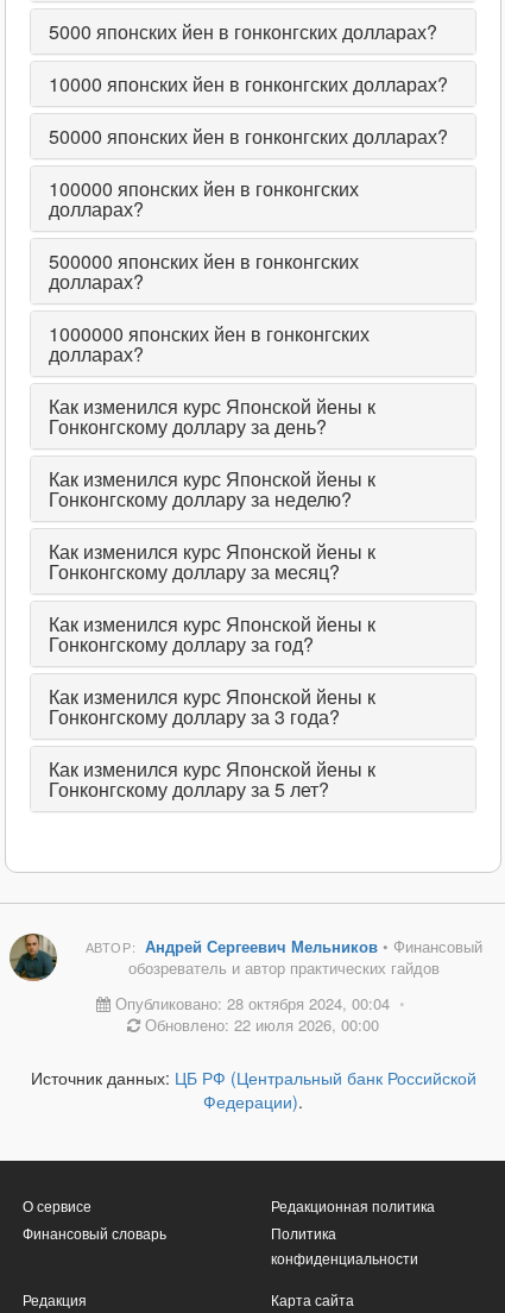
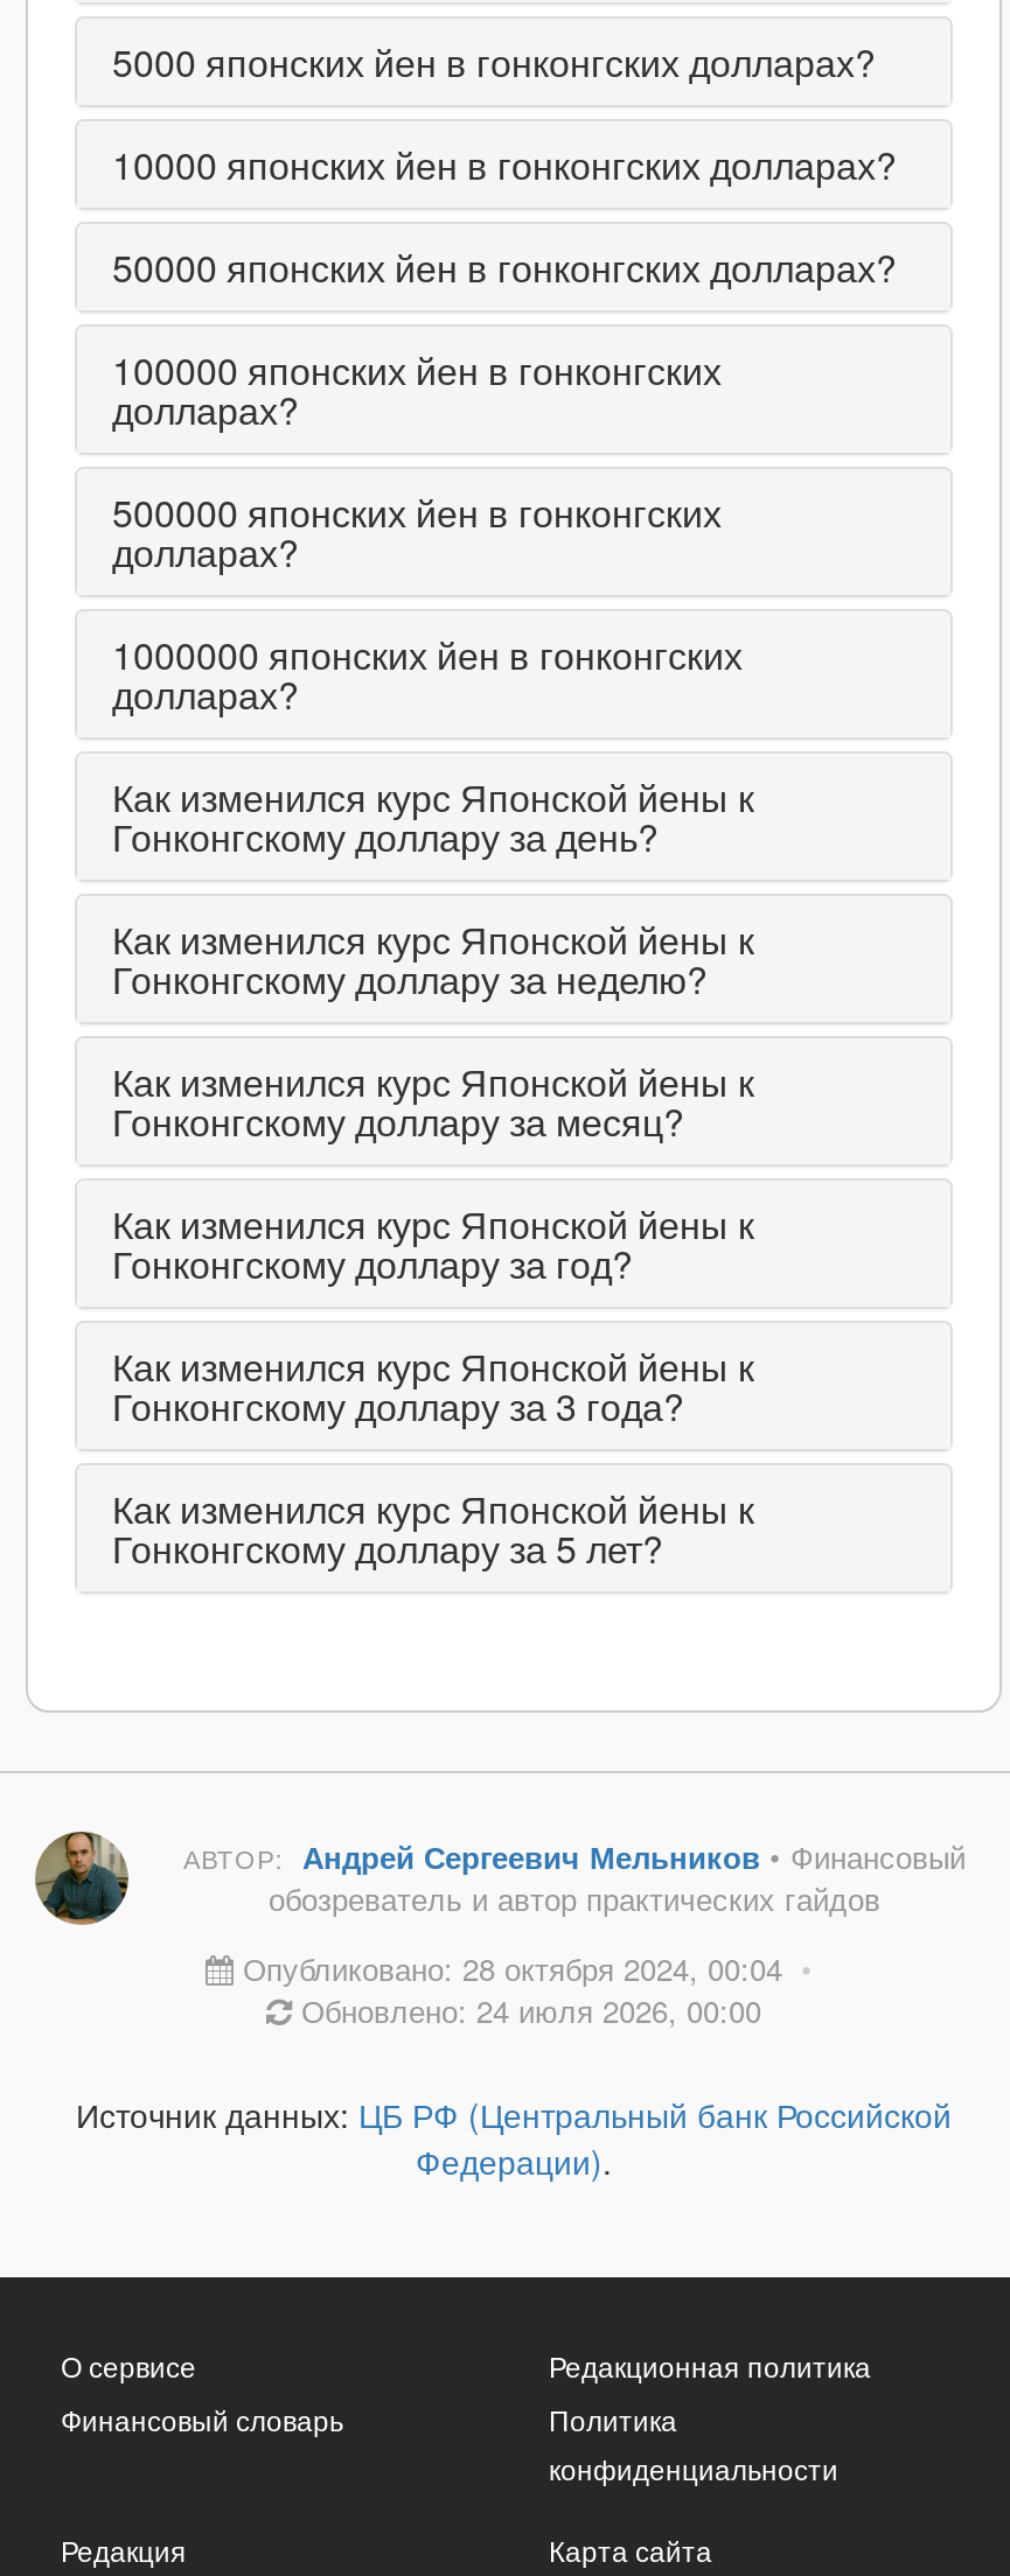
- Обновлено: 22 июля 2026, 00:00
+ Обновлено: 24 июля 2026, 00:00
